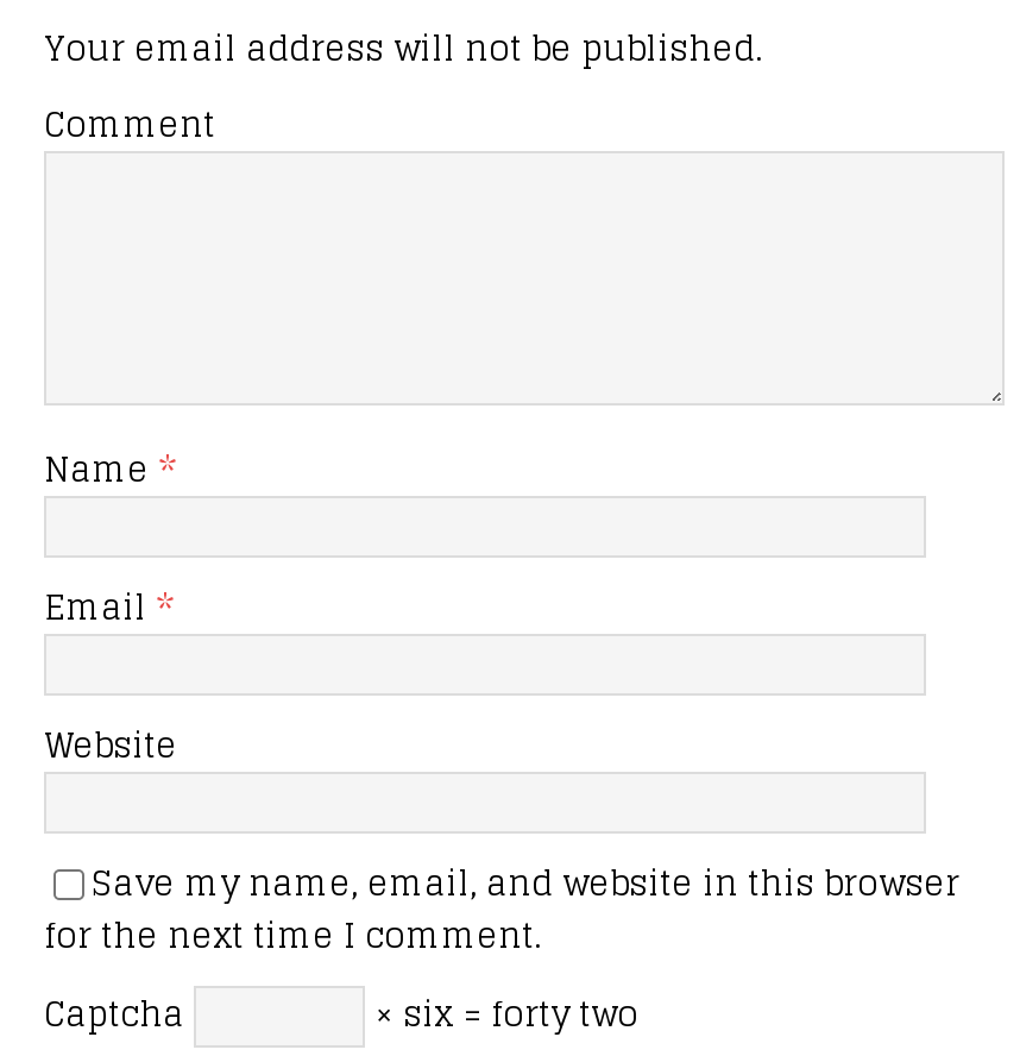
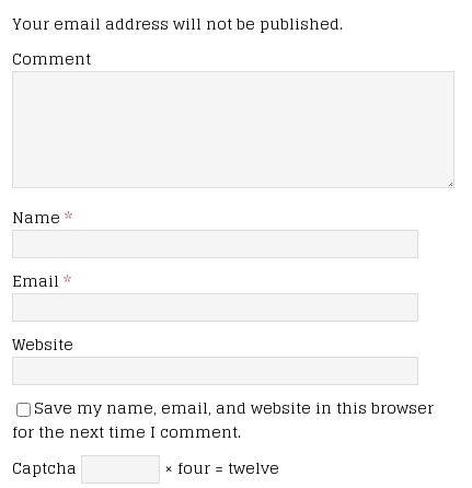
- × six = forty two
+ × four = twelve
